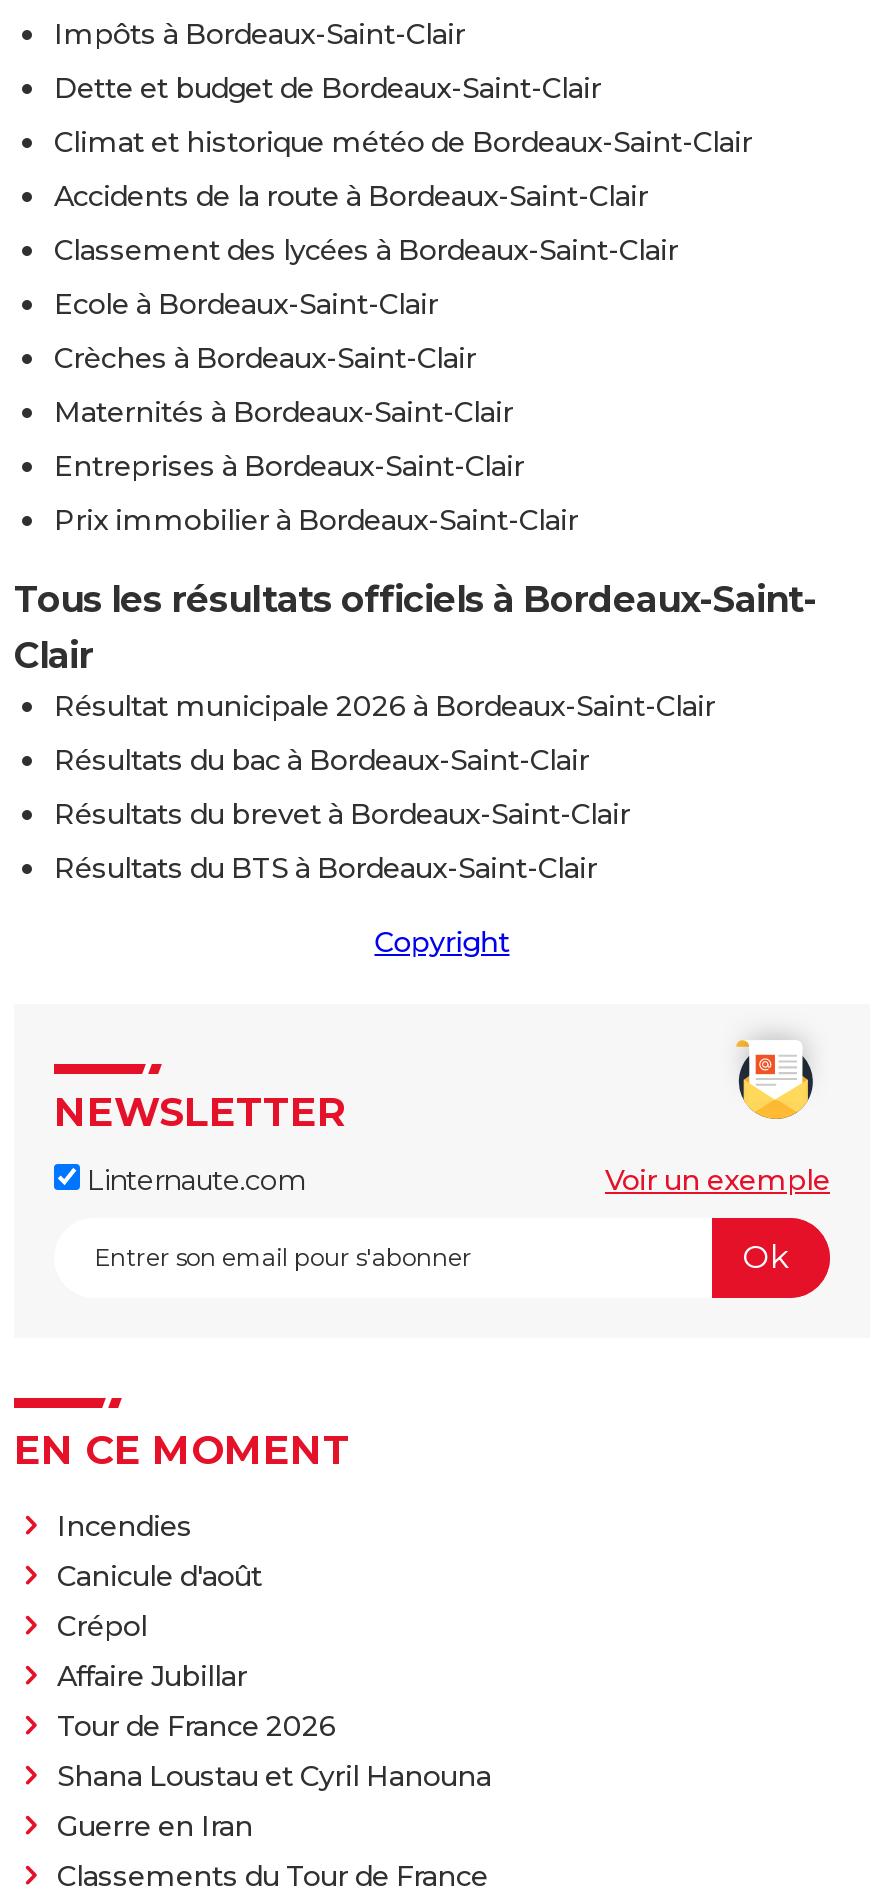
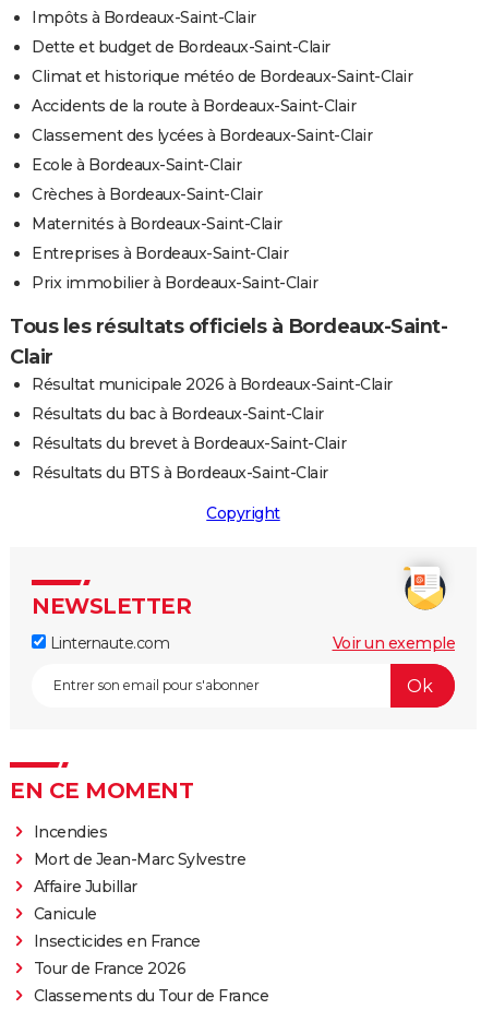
- Canicule d'août
- Crépol
+ Mort de Jean-Marc Sylvestre

+ Canicule
+ Insecticides en France

moved down: Tour de France 2026

- Shana Loustau et Cyril Hanouna
- Guerre en Iran
